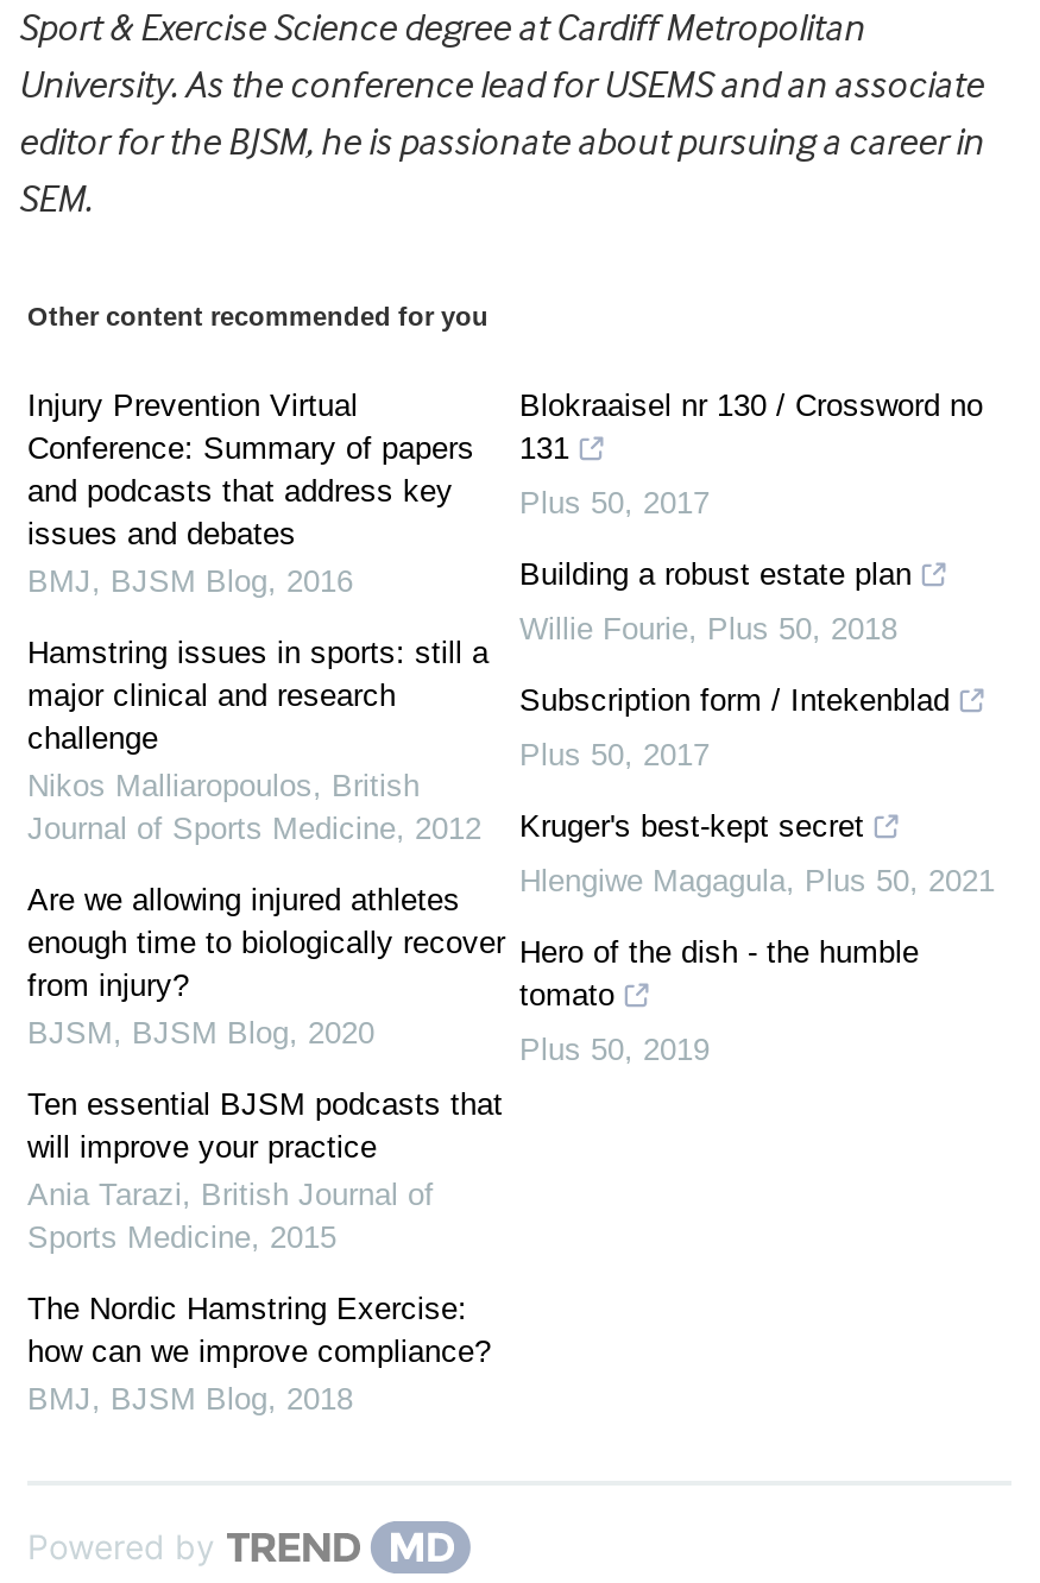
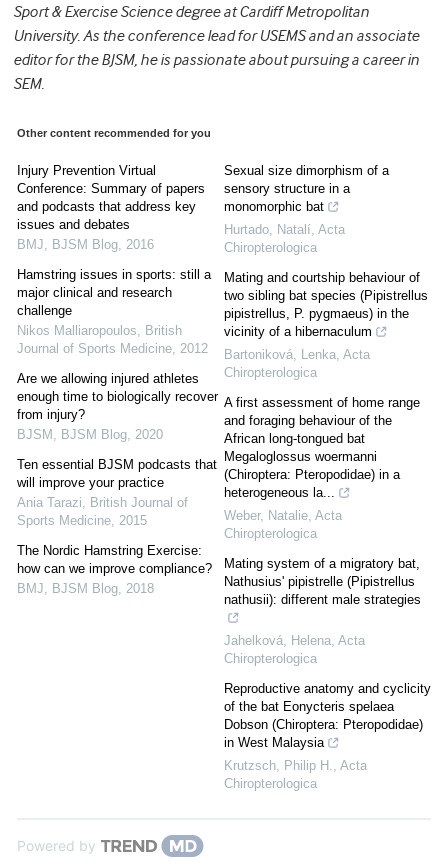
- Blokraaisel nr 130 / Crossword no
- 131
+ Sexual size dimorphism of a
+ sensory structure in a
+ monomorphic bat

- Plus 50, 2017
+ Hurtado, Natalí, Acta
+ Chiropterologica

- Building a robust estate plan
+ Mating and courtship behaviour of
+ two sibling bat species (Pipistrellus
+ pipistrellus, P. pygmaeus) in the
+ vicinity of a hibernaculum

- Willie Fourie, Plus 50, 2018
+ Bartoniková, Lenka, Acta
+ Chiropterologica

- Subscription form / Intekenblad
+ A first assessment of home range
+ and foraging behaviour of the
+ African long-tongued bat
+ Megaloglossus woermanni
+ (Chiroptera: Pteropodidae) in a
+ heterogeneous la...

- Plus 50, 2017
+ Weber, Natalie, Acta
+ Chiropterologica

- Kruger's best-kept secret
+ Mating system of a migratory bat,
+ Nathusius' pipistrelle (Pipistrellus
+ nathusii): different male strategies

- Hlengiwe Magagula, Plus 50, 2021
+ Jahelková, Helena, Acta
+ Chiropterologica

- Hero of the dish - the humble
- tomato
+ Reproductive anatomy and cyclicity
+ of the bat Eonycteris spelaea
+ Dobson (Chiroptera: Pteropodidae)
+ in West Malaysia

- Plus 50, 2019
+ Krutzsch, Philip H., Acta
+ Chiropterologica
